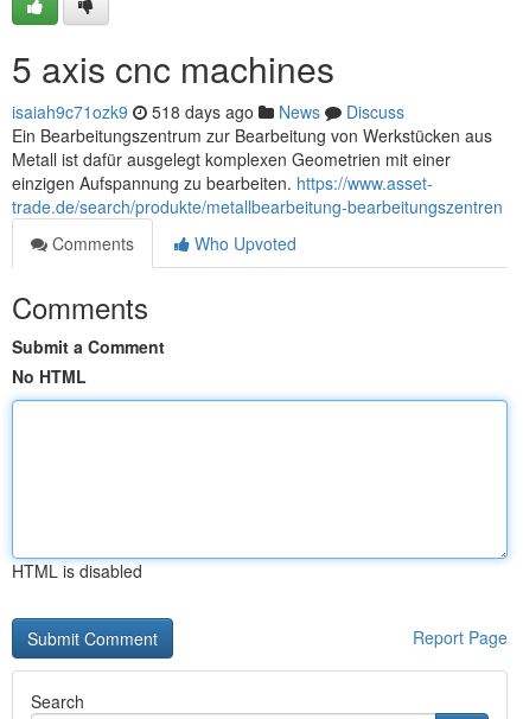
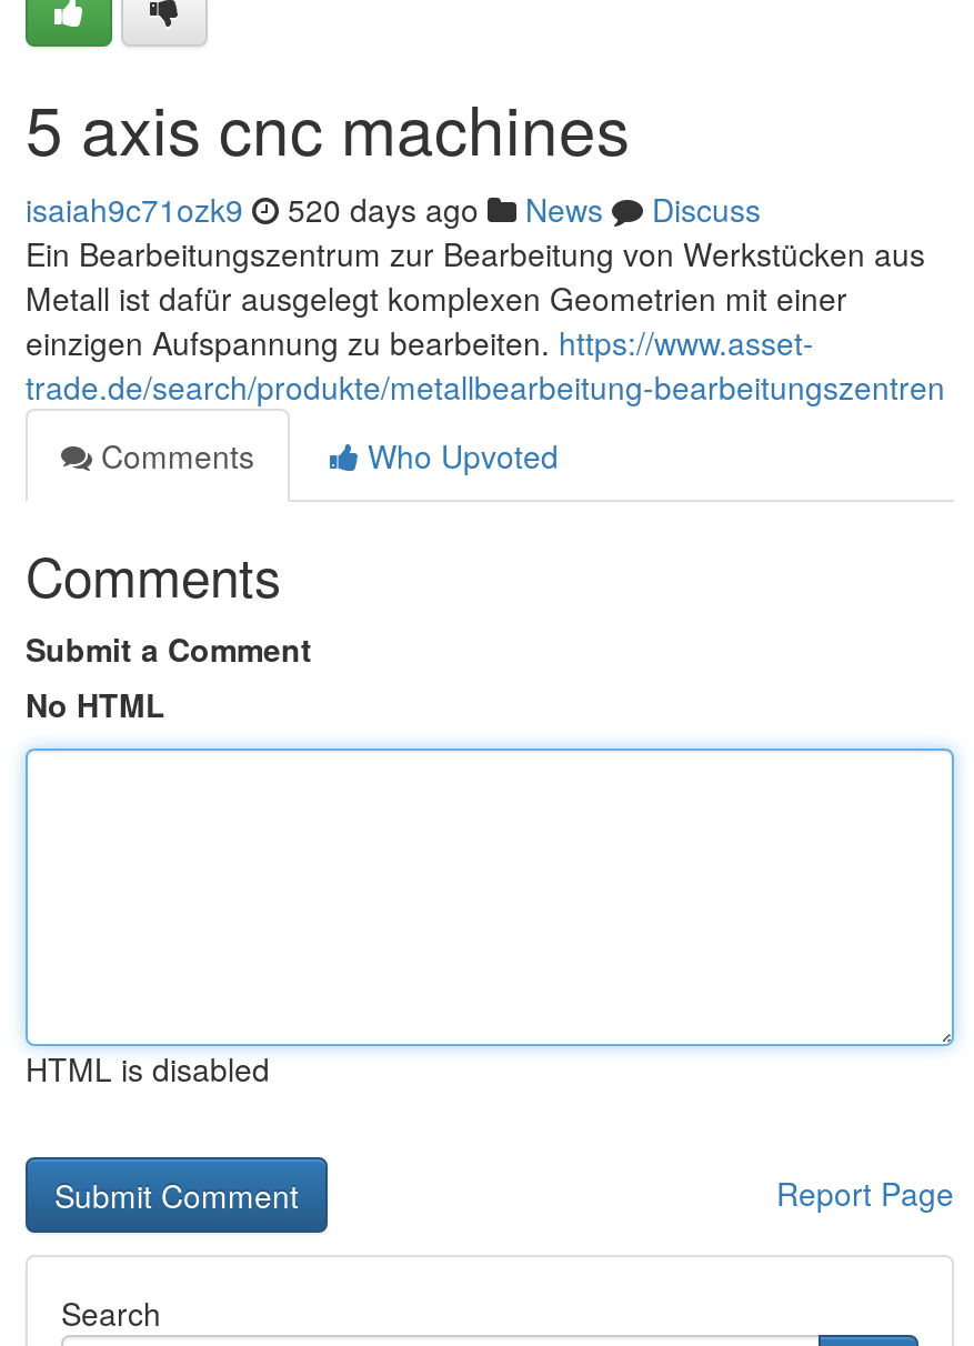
- isaiah9c71ozk9 518 days ago News Discuss
+ isaiah9c71ozk9 520 days ago News Discuss
